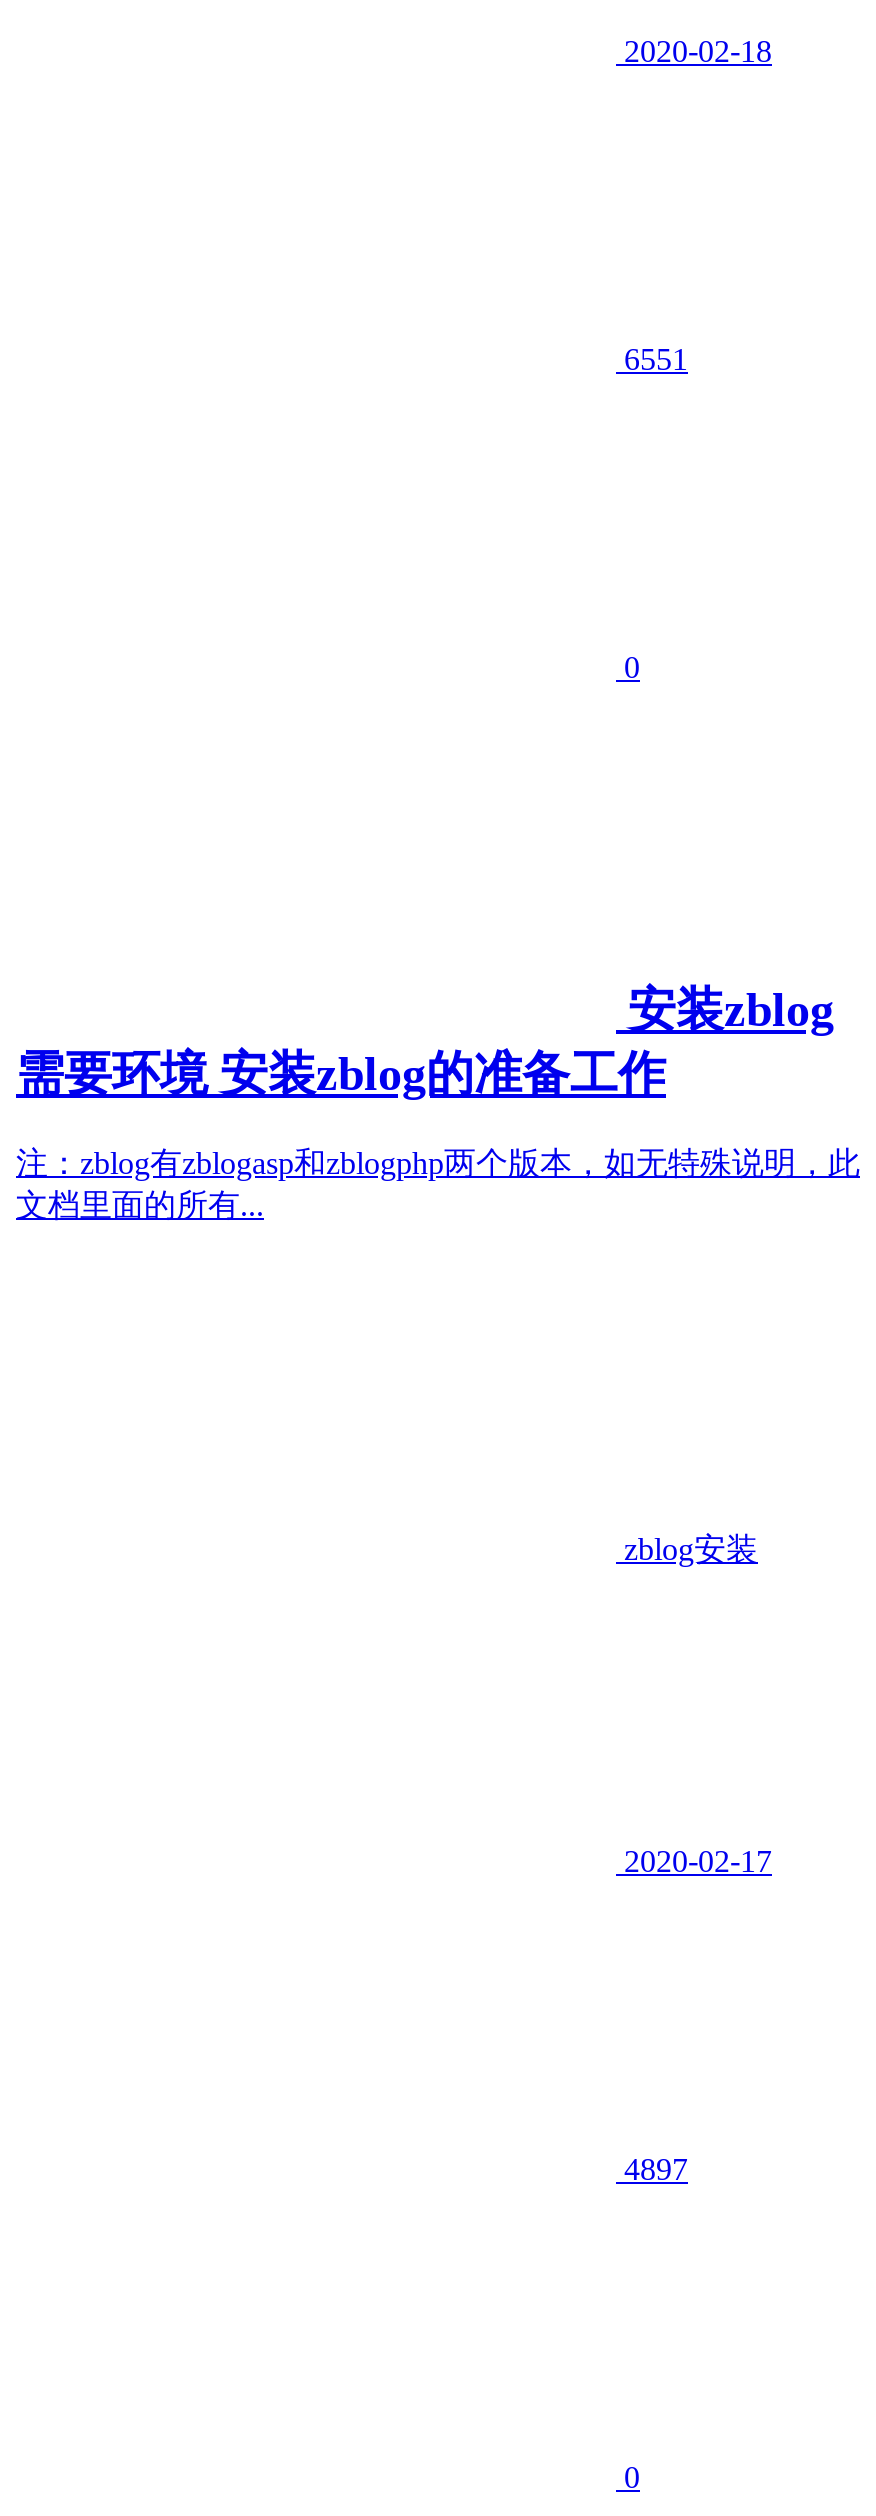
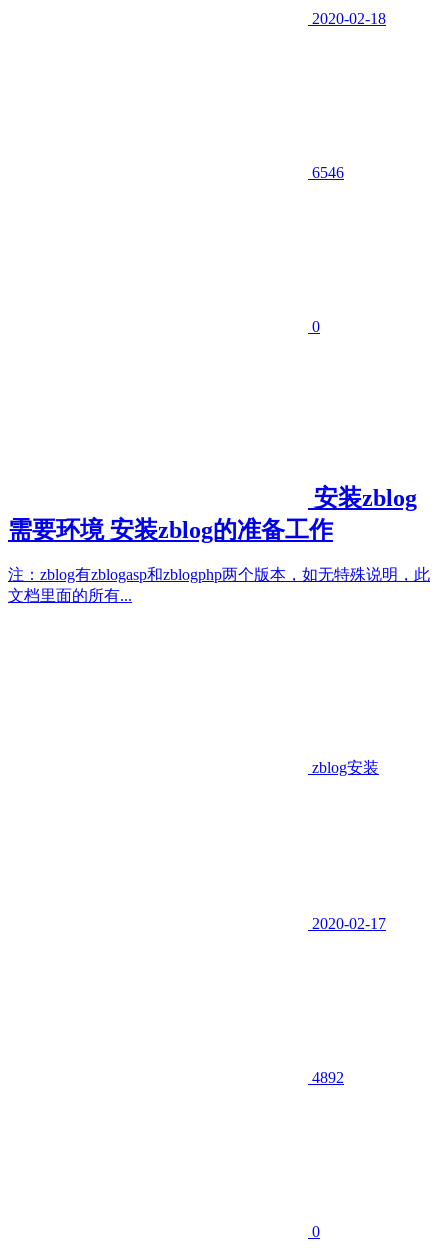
- 6551
+ 6546

- 4897
+ 4892
